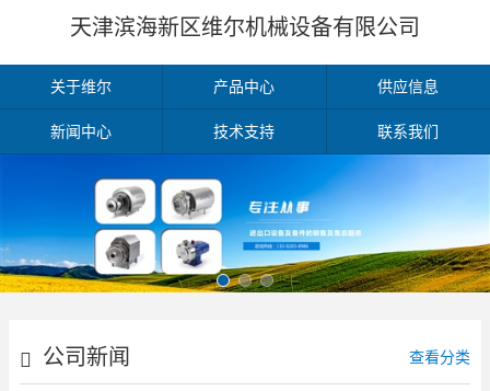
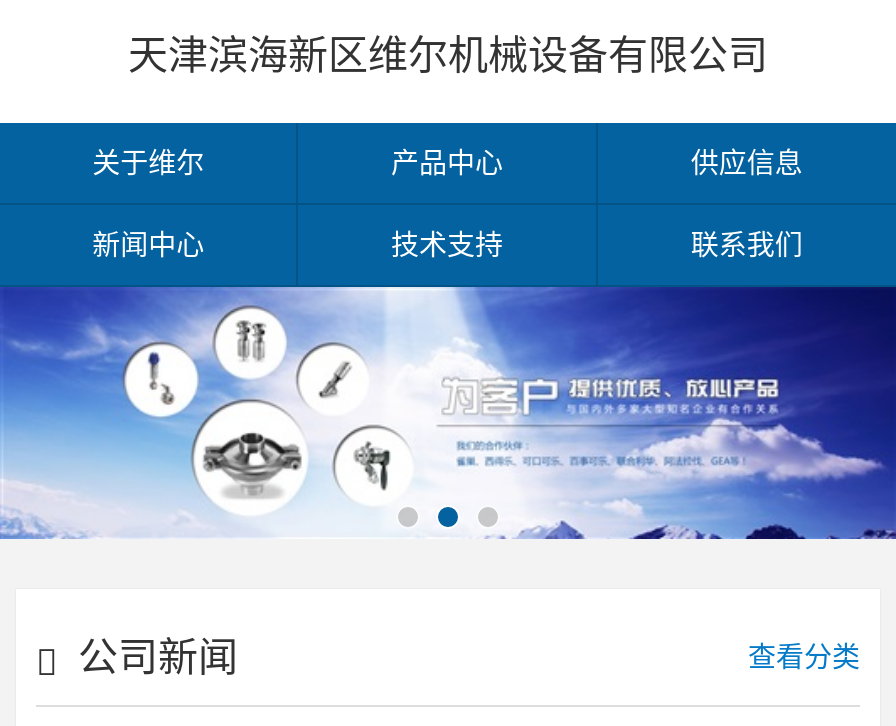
- [image]
+ [image]
